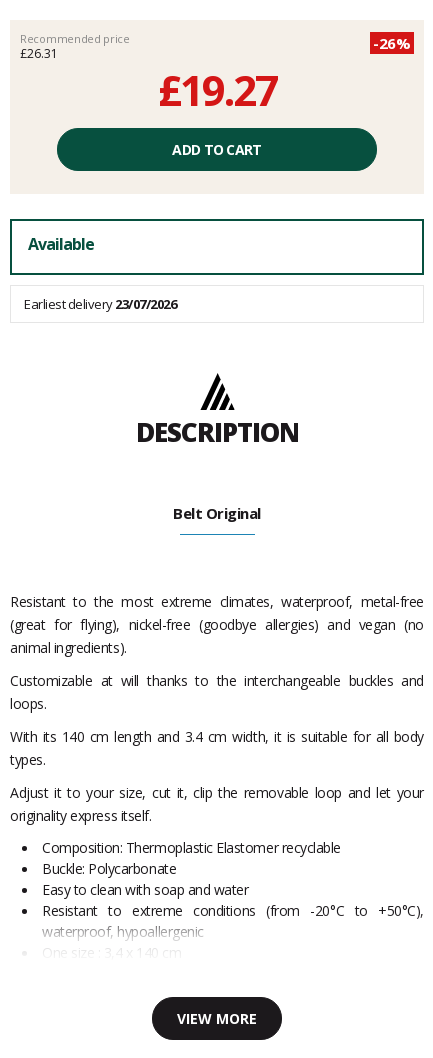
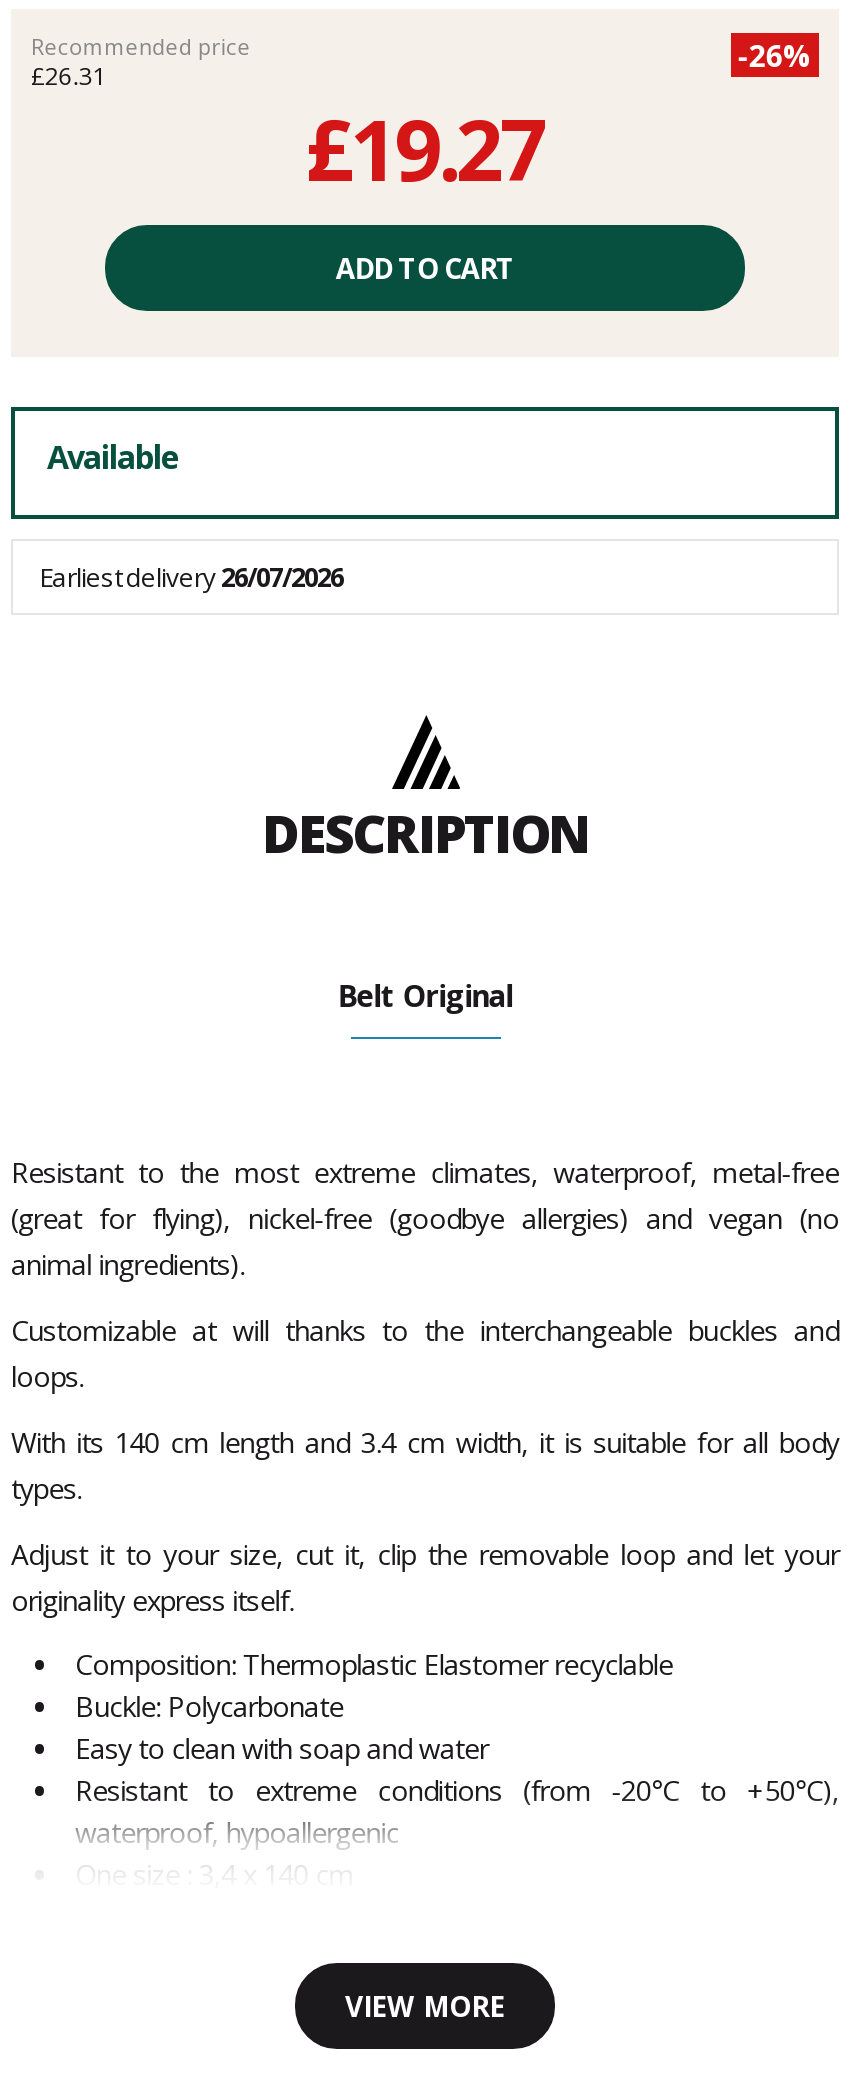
- Earliest delivery23/07/2026
+ Earliest delivery26/07/2026
